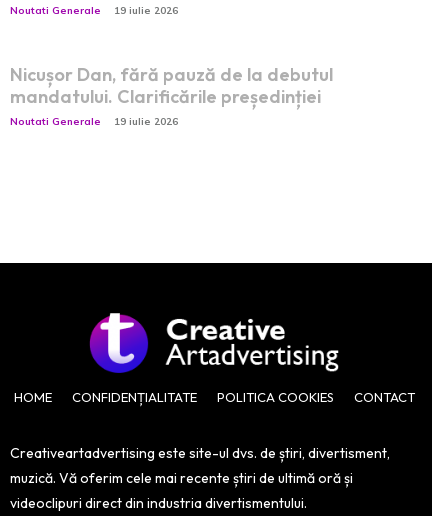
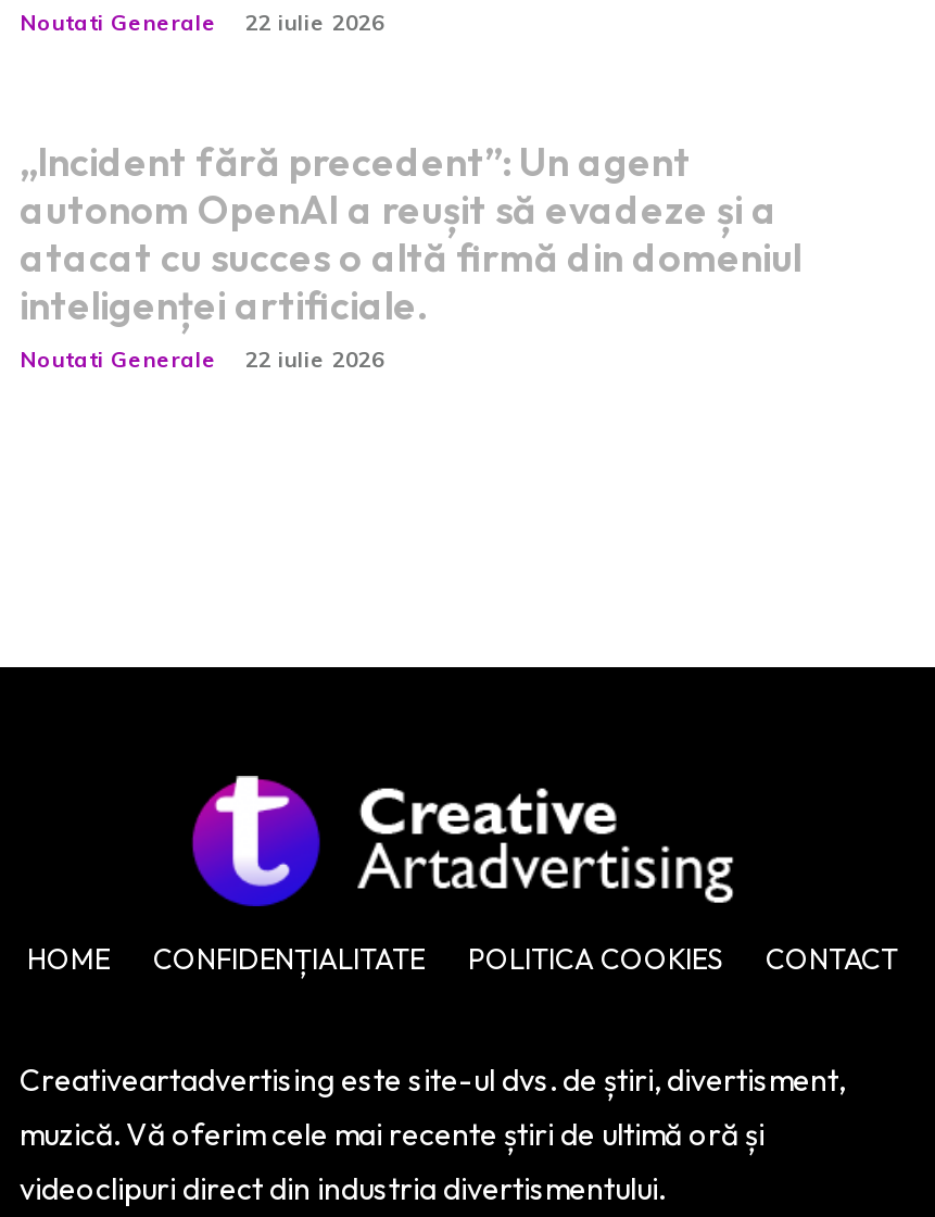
- Noutati Generale 19 iulie 2026
+ Noutati Generale 22 iulie 2026

- Nicușor Dan, fără pauză de la debutul
- mandatului. Clarificările președinției
+ „Incident fără precedent”: Un agent
+ autonom OpenAI a reușit să evadeze și a
+ atacat cu succes o altă firmă din domeniul
+ inteligenței artificiale.

- Noutati Generale 19 iulie 2026
+ Noutati Generale 22 iulie 2026
